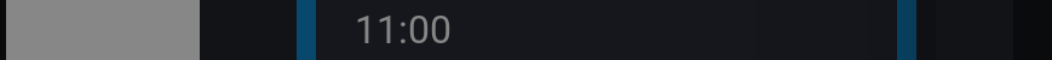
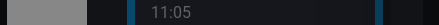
- 11:00
+ 11:05
